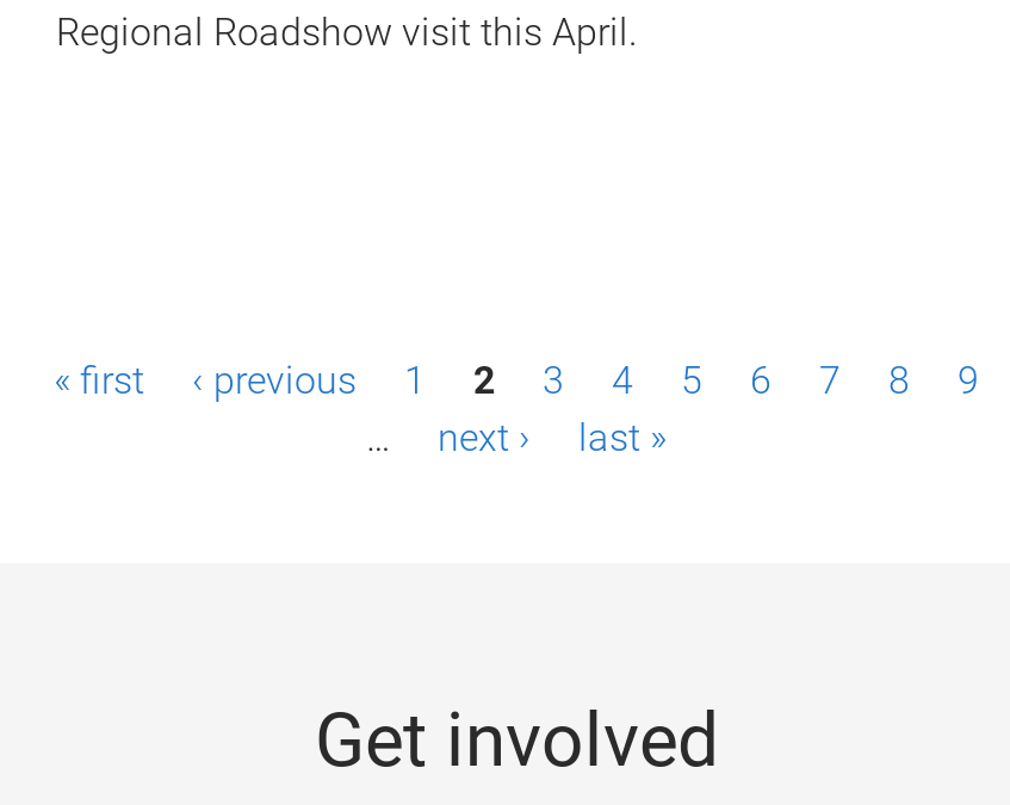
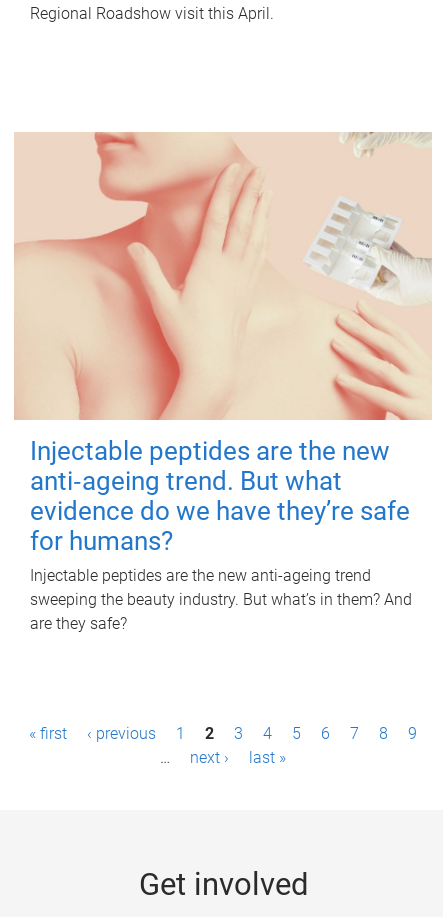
+ [image]
+ Injectable peptides are the new
+ anti‑ageing trend. But what
+ evidence do we have they’re safe
+ for humans?
+ Injectable peptides are the new anti-ageing trend
+ sweeping the beauty industry. But what’s in them? And
+ are they safe?
